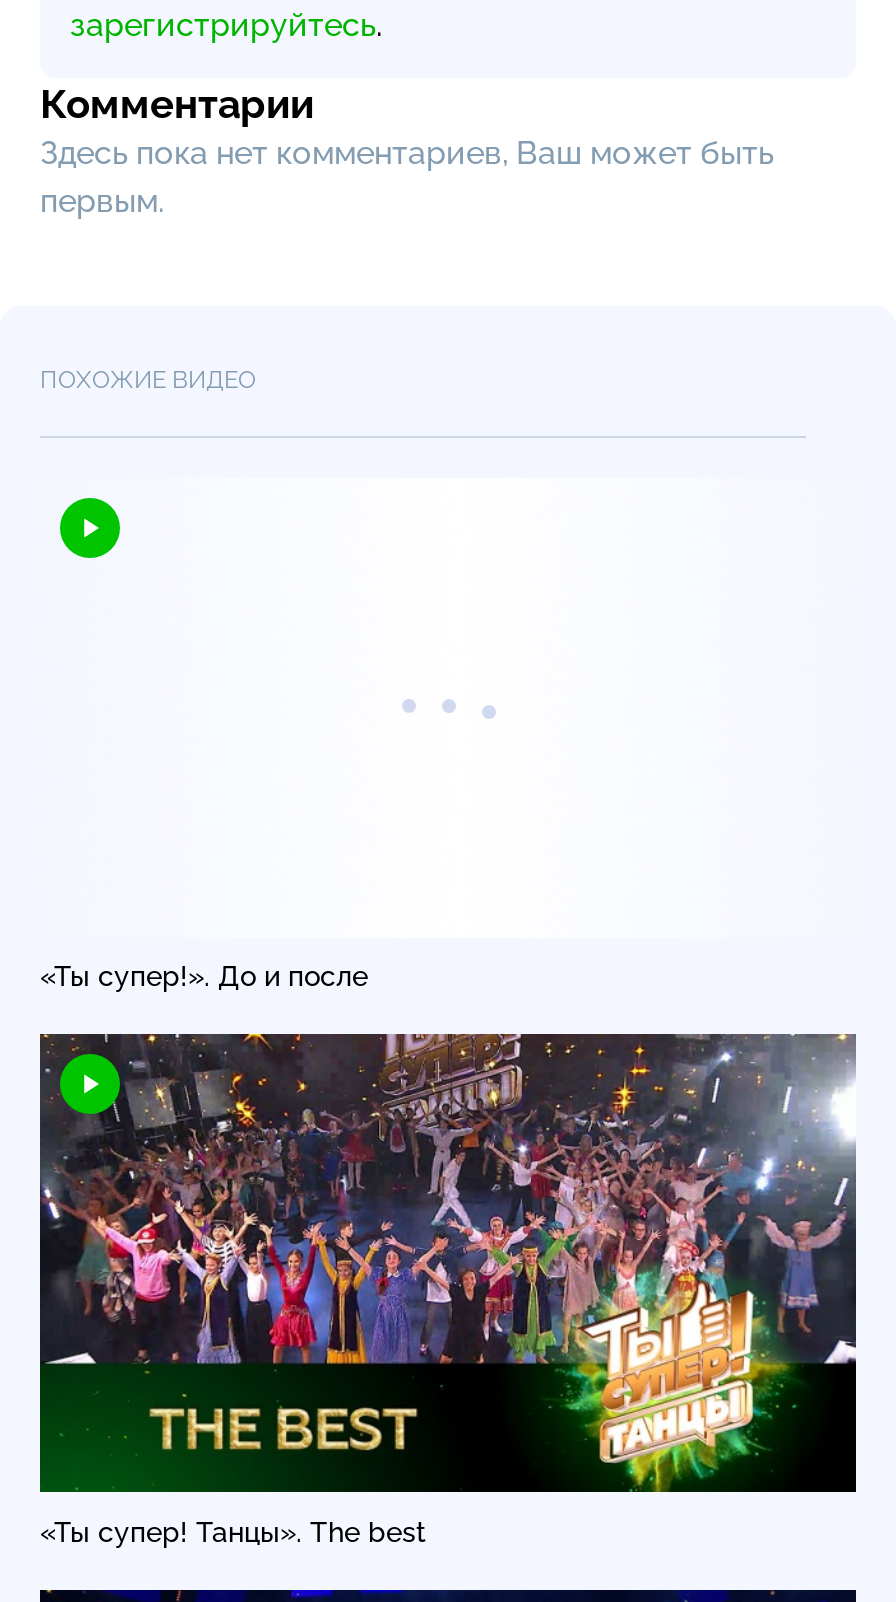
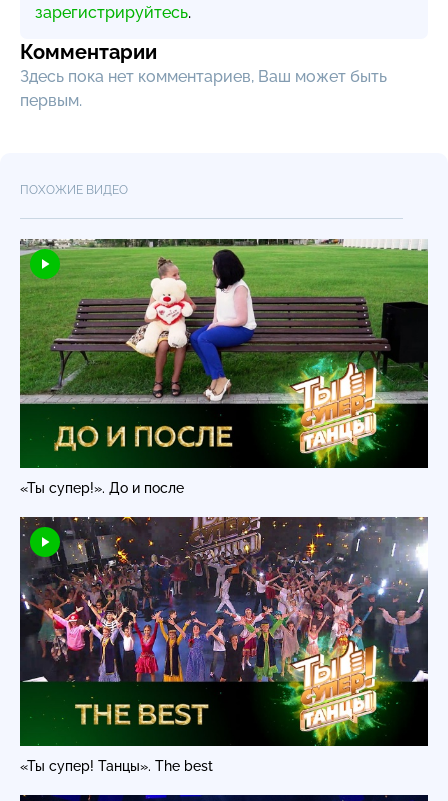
+ [image]
